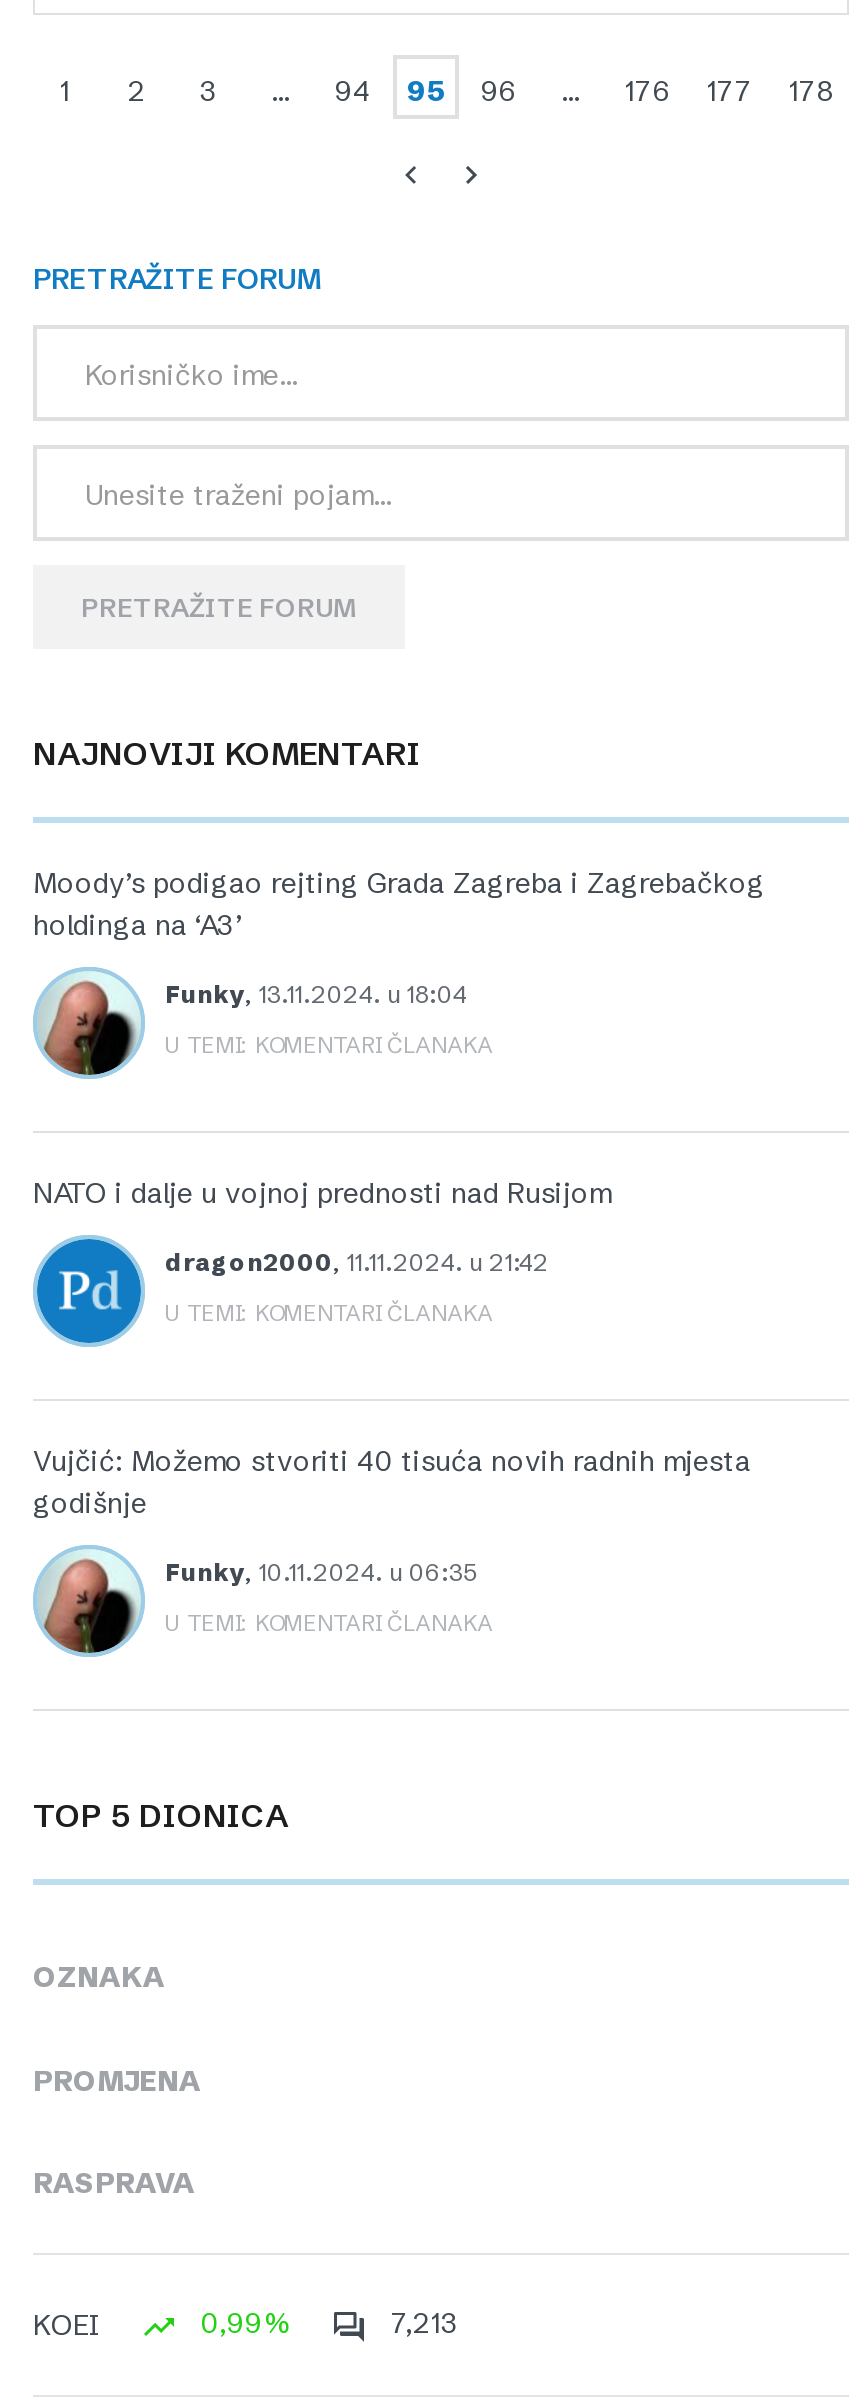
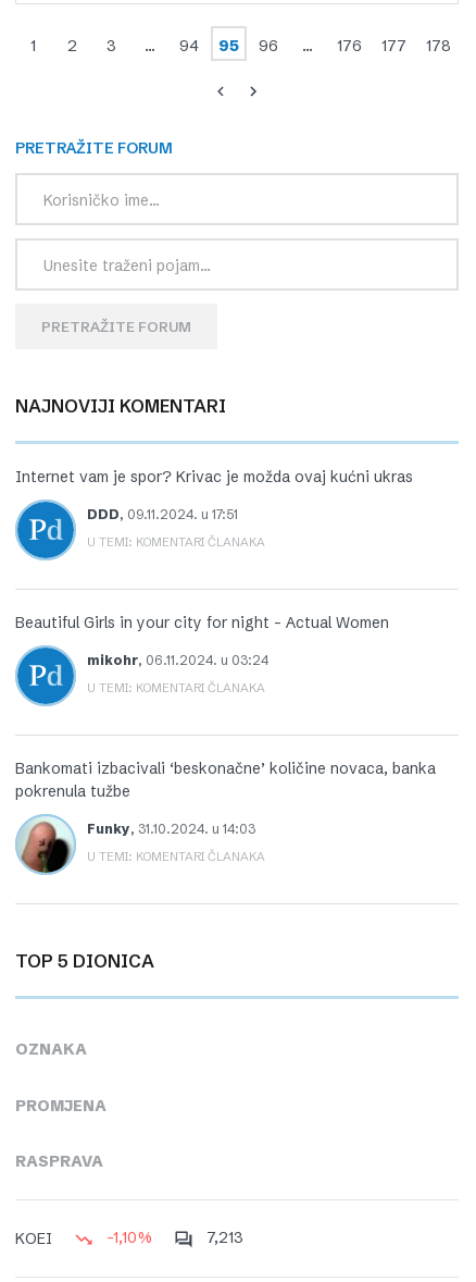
- Moody’s podigao rejting Grada Zagreba i Zagrebačkog
- holdinga na ‘A3’
+ Internet vam je spor? Krivac je možda ovaj kućni ukras

- [image]
- Funky, 13.11.2024. u 18:04
+ [image]
+ DDD, 09.11.2024. u 17:51

- NATO i dalje u vojnoj prednosti nad Rusijom
+ Beautiful Girls in your city for night – Actual Women

- dragon2000, 11.11.2024. u 21:42
+ mikohr, 06.11.2024. u 03:24

- Vujčić: Možemo stvoriti 40 tisuća novih radnih mjesta
- godišnje
+ Bankomati izbacivali ‘beskonačne’ količine novaca, banka
+ pokrenula tužbe

- Funky, 10.11.2024. u 06:35
+ Funky, 31.10.2024. u 14:03

- 0,99%
+ -1,10%
